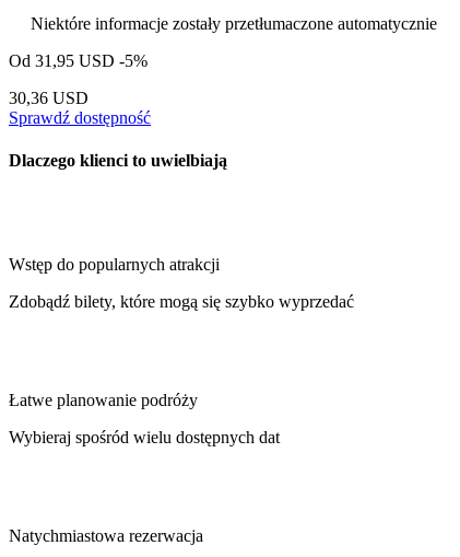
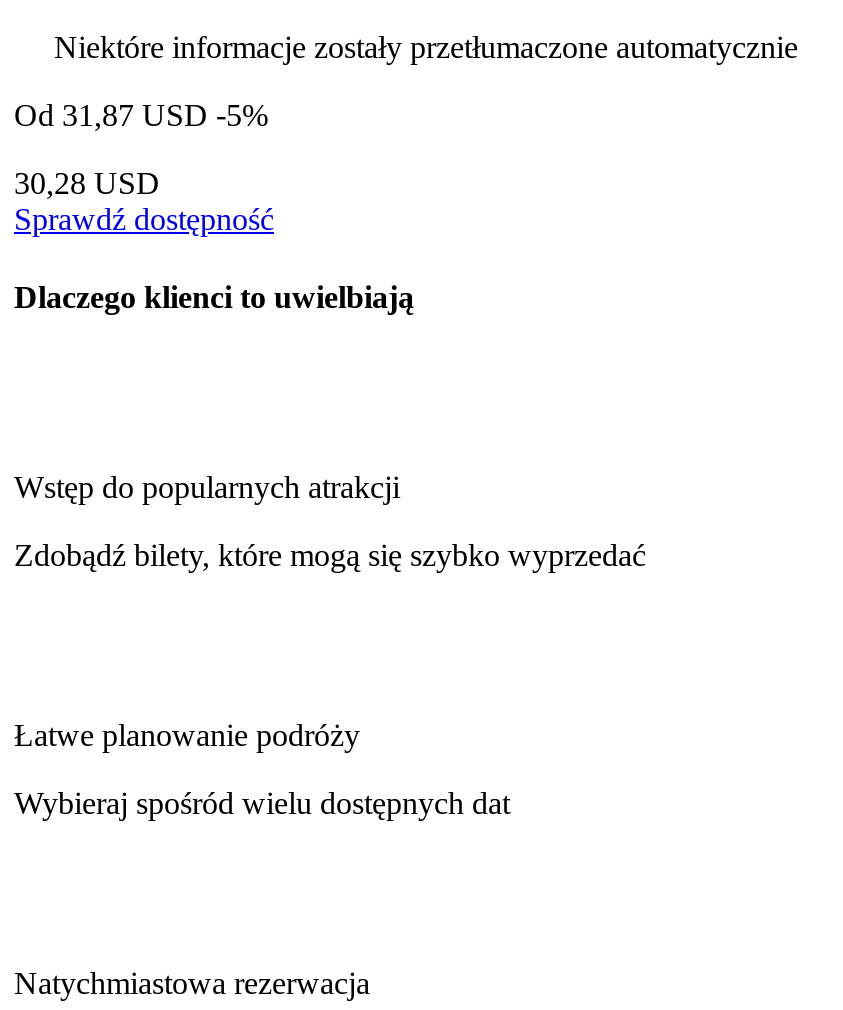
- Od 31,95 USD -5%
+ Od 31,87 USD -5%

- 30,36 USD
+ 30,28 USD
